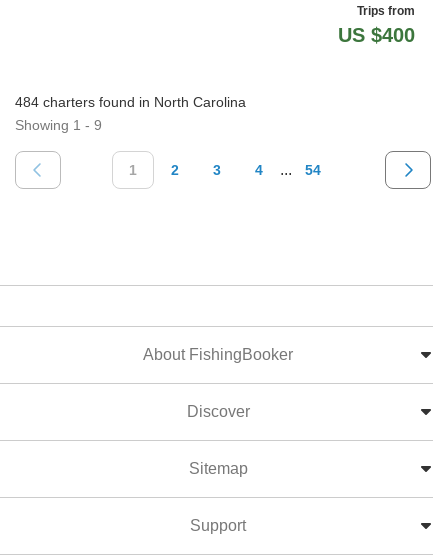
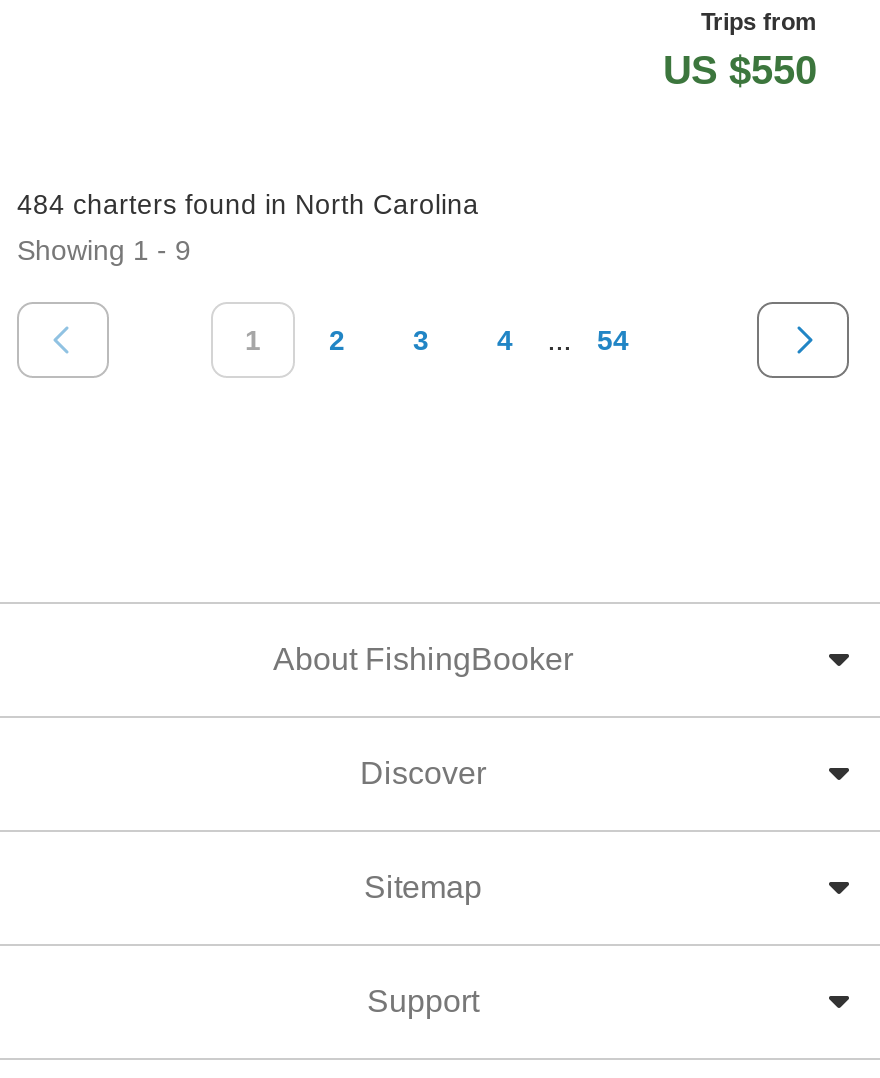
- US $400
+ US $550
